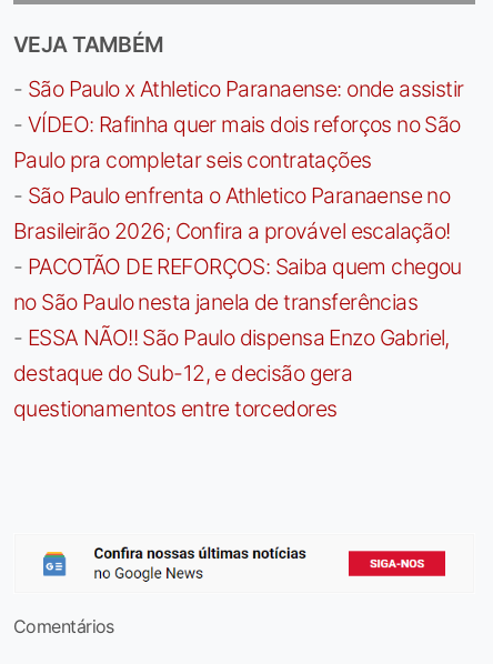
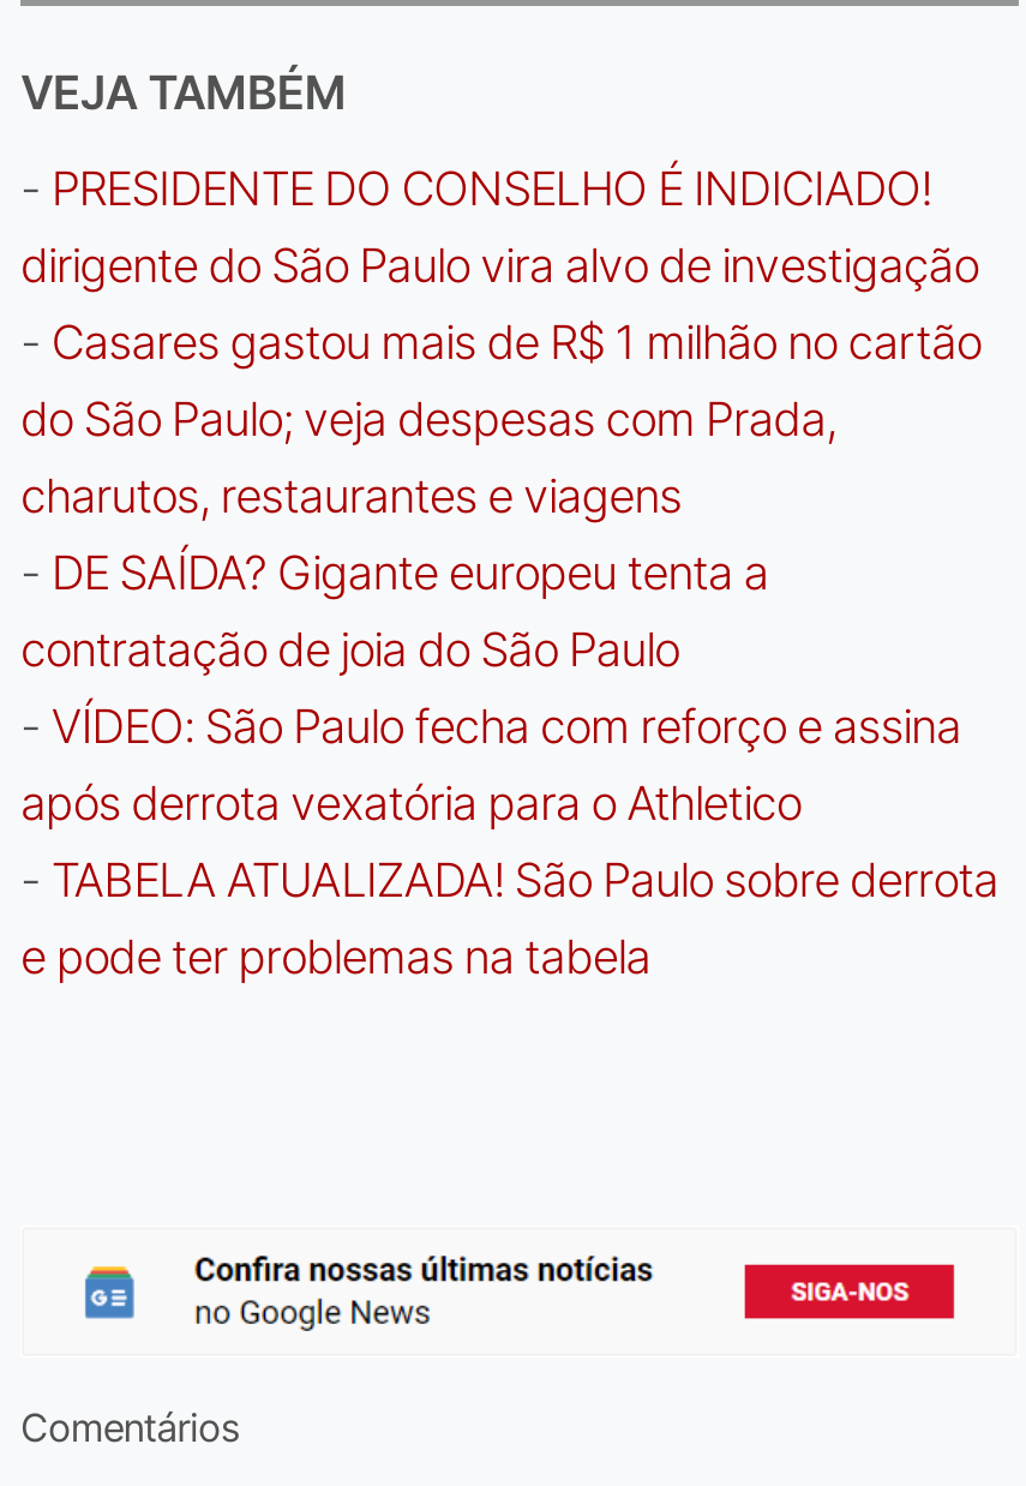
- - São Paulo x Athletico Paranaense: onde assistir
- - VÍDEO: Rafinha quer mais dois reforços no São
- Paulo pra completar seis contratações
- - São Paulo enfrenta o Athletico Paranaense no
- Brasileirão 2026; Confira a provável escalação!
- - PACOTÃO DE REFORÇOS: Saiba quem chegou
- no São Paulo nesta janela de transferências
- - ESSA NÃO!! São Paulo dispensa Enzo Gabriel,
- destaque do Sub-12, e decisão gera
- questionamentos entre torcedores
+ - PRESIDENTE DO CONSELHO É INDICIADO!
+ dirigente do São Paulo vira alvo de investigação
+ - Casares gastou mais de R$ 1 milhão no cartão
+ do São Paulo; veja despesas com Prada,
+ charutos, restaurantes e viagens
+ - DE SAÍDA? Gigante europeu tenta a
+ contratação de joia do São Paulo
+ - VÍDEO: São Paulo fecha com reforço e assina
+ após derrota vexatória para o Athletico
+ - TABELA ATUALIZADA! São Paulo sobre derrota
+ e pode ter problemas na tabela
